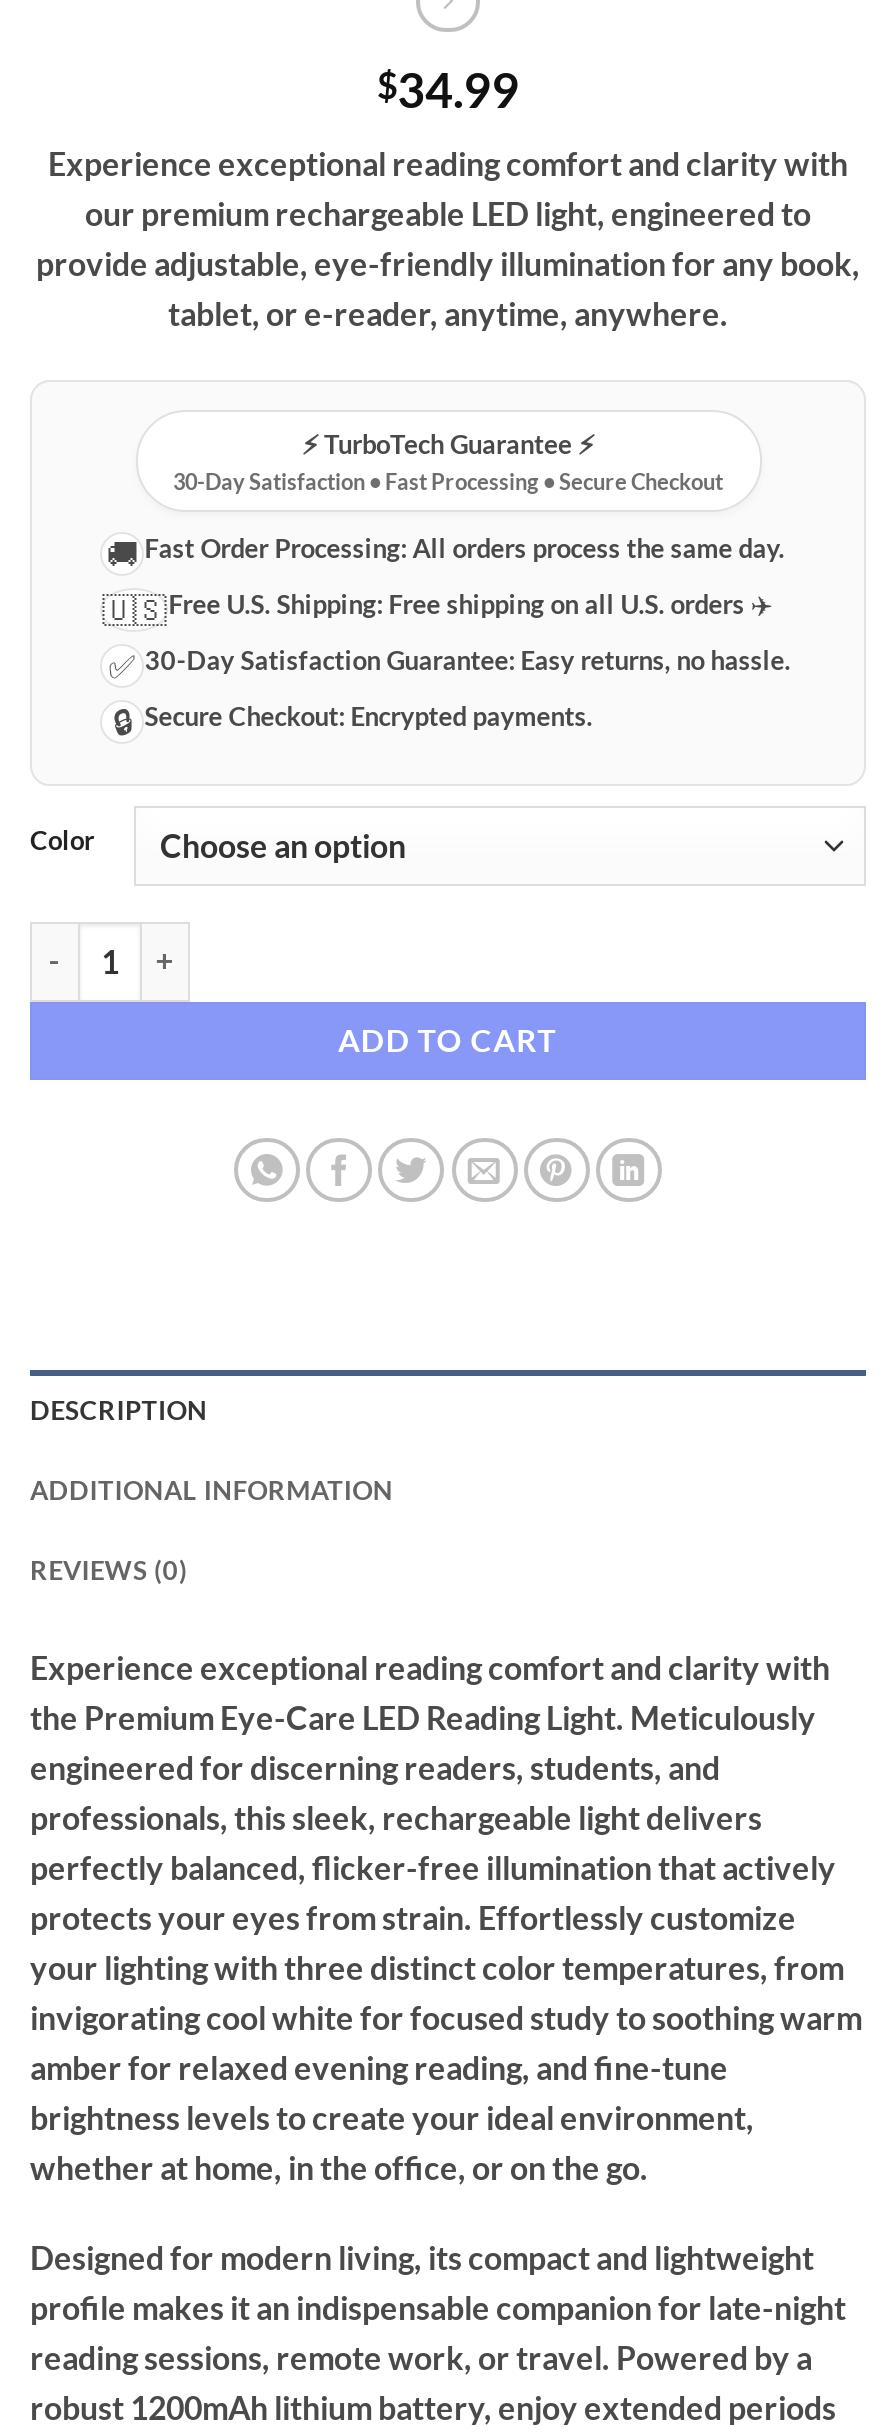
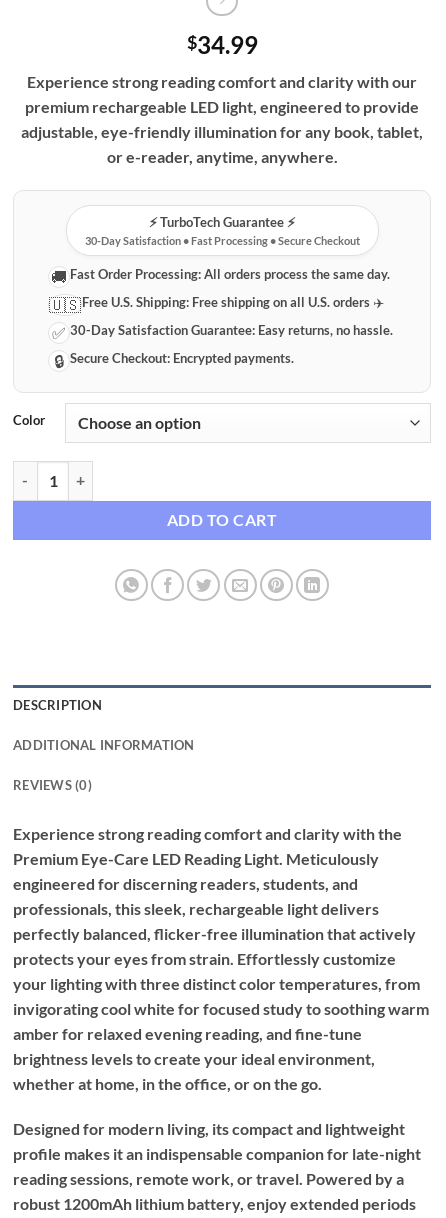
- Experience exceptional reading comfort and clarity with
- our premium rechargeable LED light, engineered to
- provide adjustable, eye-friendly illumination for any book,
- tablet, or e-reader, anytime, anywhere.
+ Experience strong reading comfort and clarity with our
+ premium rechargeable LED light, engineered to provide
+ adjustable, eye-friendly illumination for any book, tablet,
+ or e-reader, anytime, anywhere.

- Experience exceptional reading comfort and clarity with
- the Premium Eye-Care LED Reading Light. Meticulously
+ Experience strong reading comfort and clarity with the
+ Premium Eye-Care LED Reading Light. Meticulously
